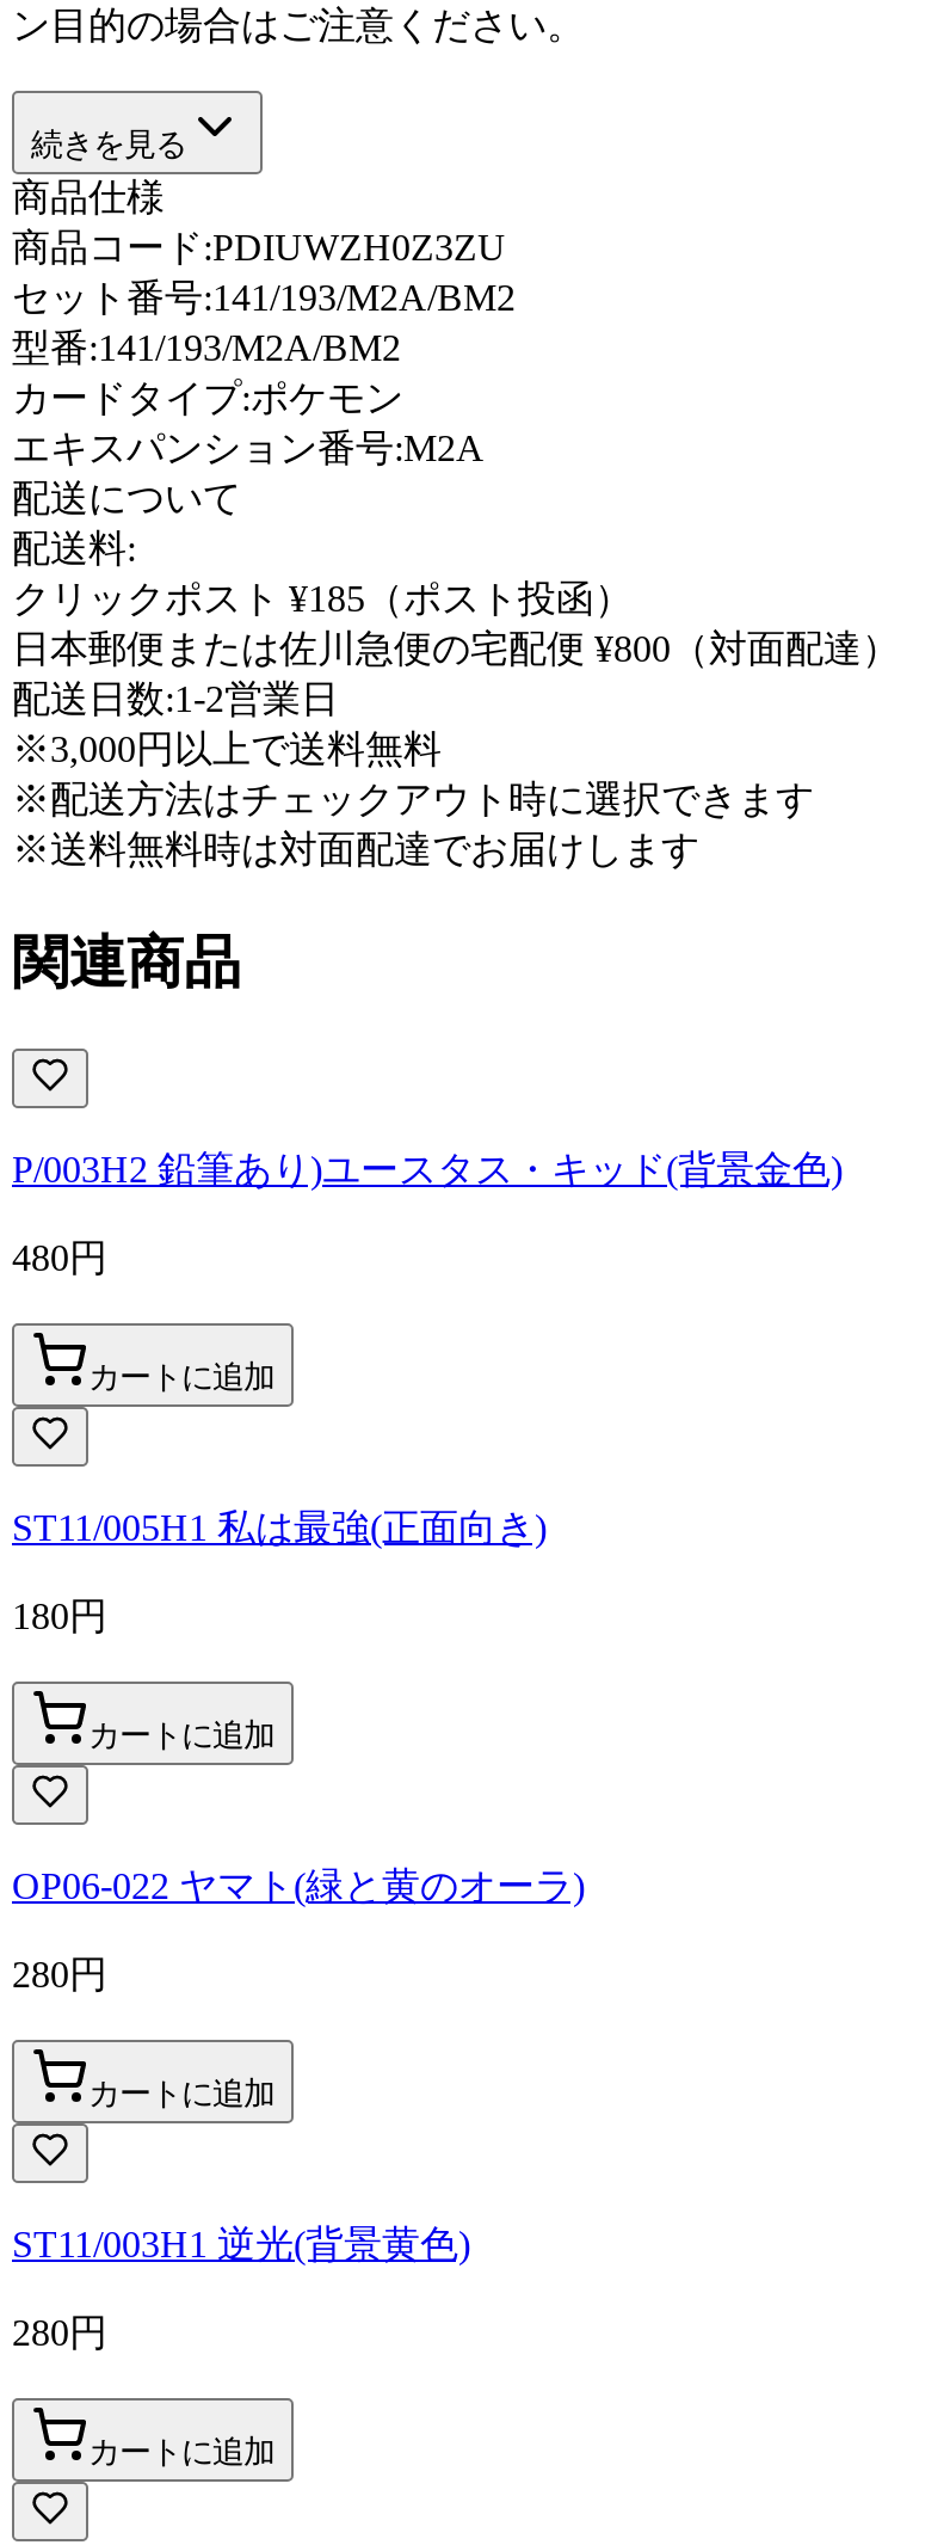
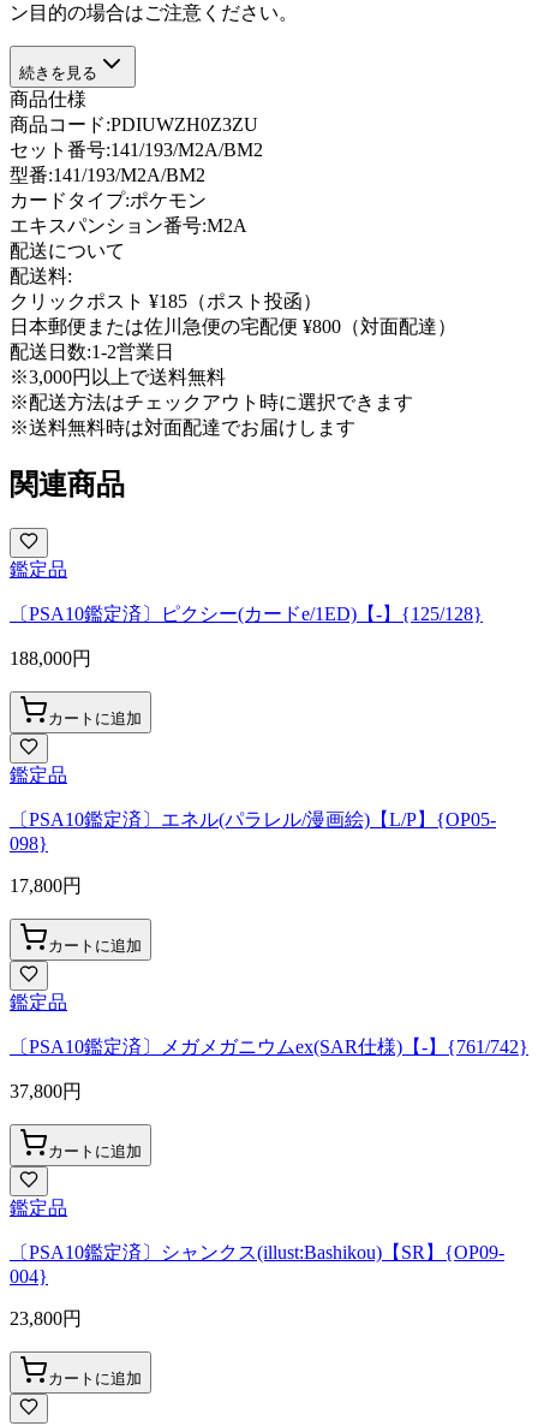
- P/003H2 鉛筆あり)ユースタス・キッド(背景金色)
- 480円
+ 鑑定品
+ 〔PSA10鑑定済〕ピクシー(カードe/1ED)【-】{125/128}
+ 188,000円

- ST11/005H1 私は最強(正面向き)
- 180円
+ 鑑定品
+ 〔PSA10鑑定済〕エネル(パラレル/漫画絵)【L/P】{OP05-
+ 098}
+ 17,800円

- OP06-022 ヤマト(緑と黄のオーラ)
- 280円
+ 鑑定品
+ 〔PSA10鑑定済〕メガメガニウムex(SAR仕様)【-】{761/742}
+ 37,800円

- ST11/003H1 逆光(背景黄色)
- 280円
+ 鑑定品
+ 〔PSA10鑑定済〕シャンクス(illust:Bashikou)【SR】{OP09-
+ 004}
+ 23,800円
